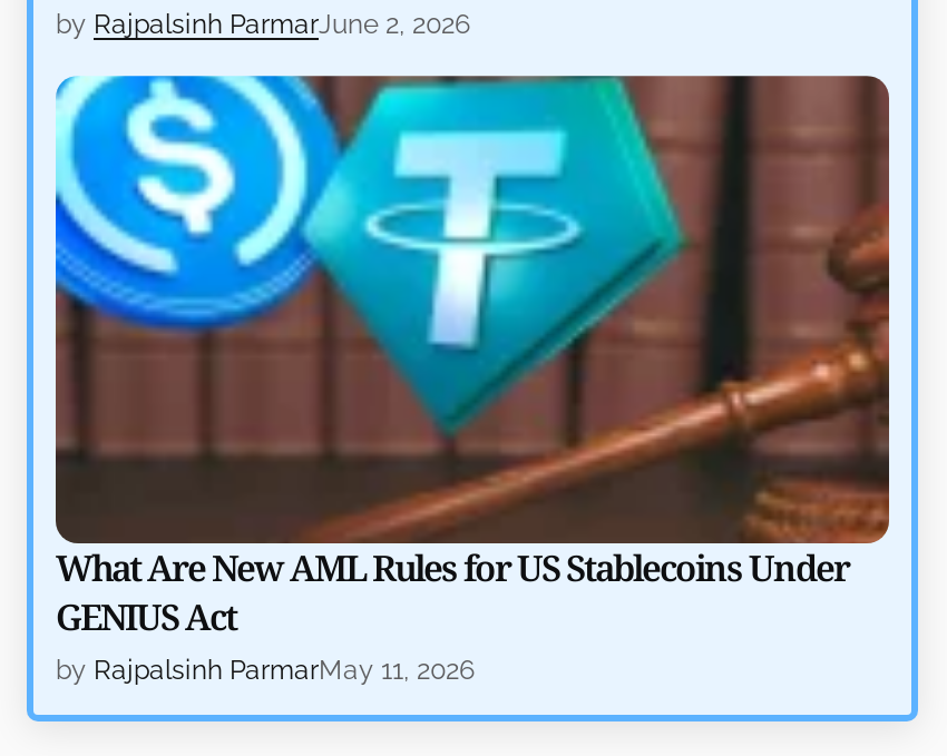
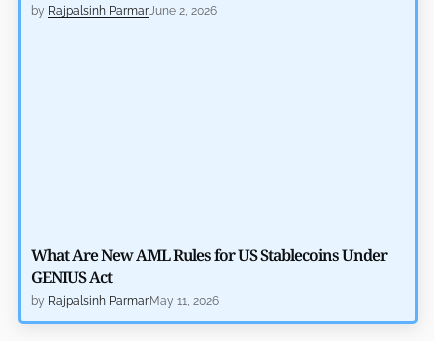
- [image]
